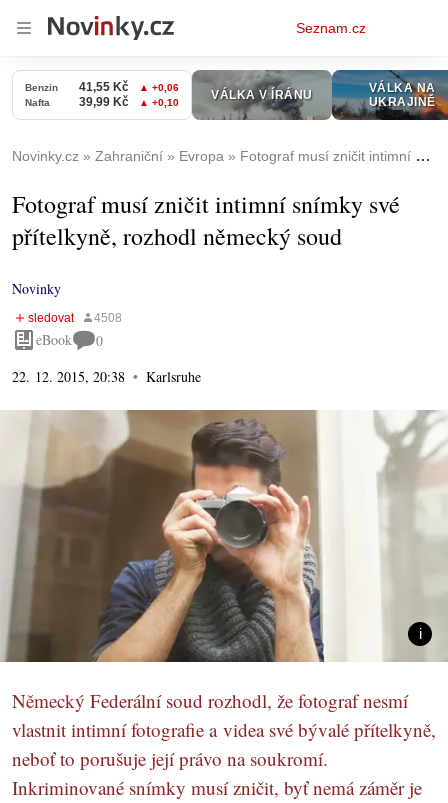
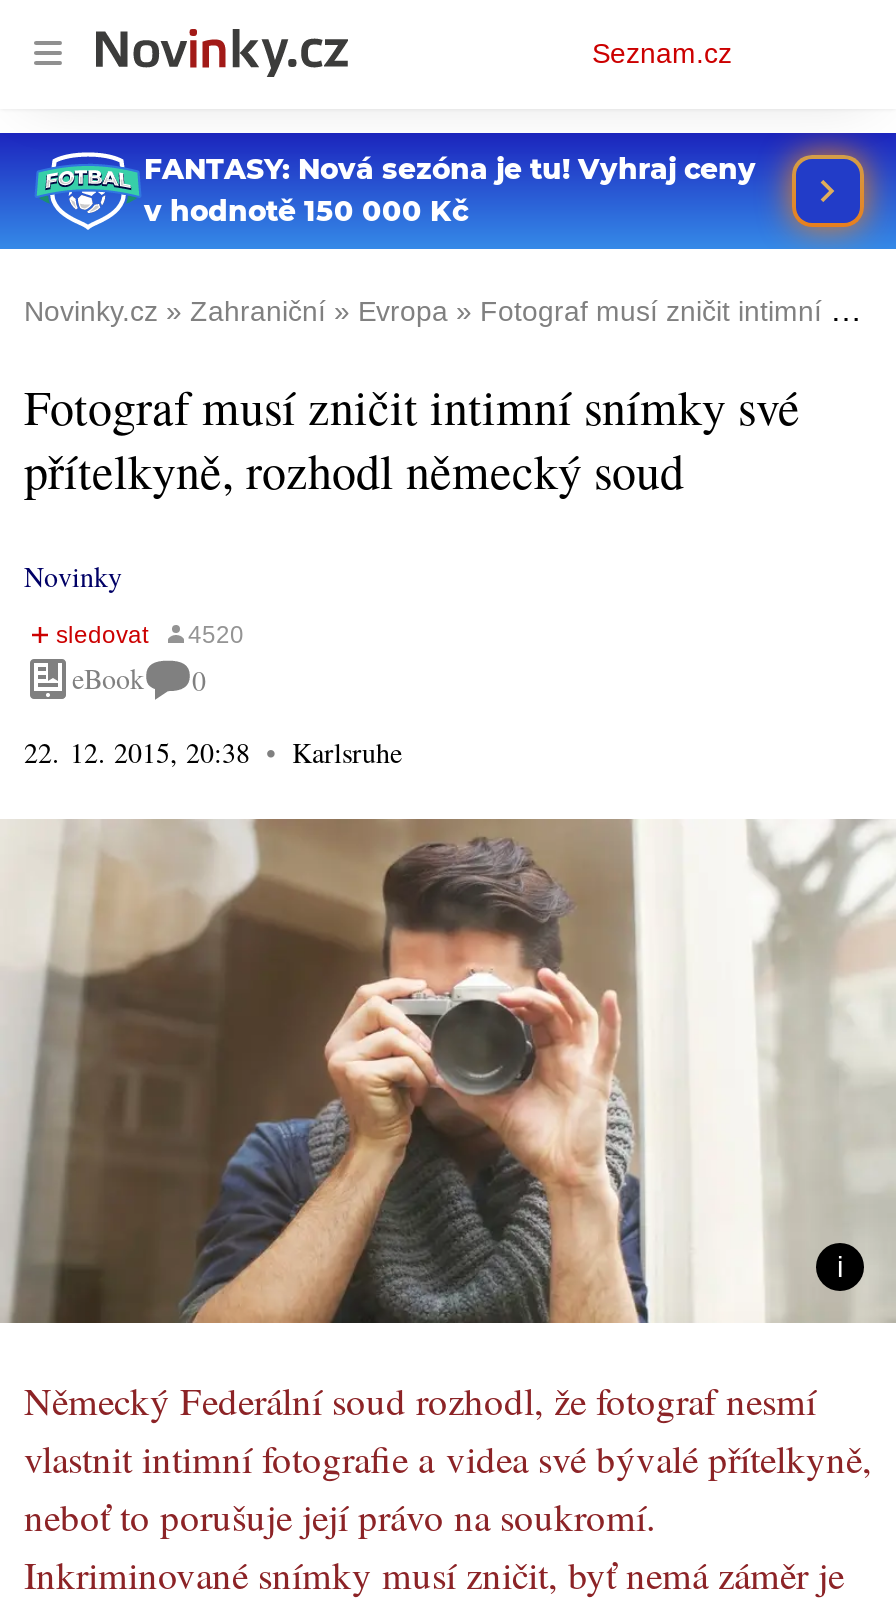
- [image]
+ [image]
